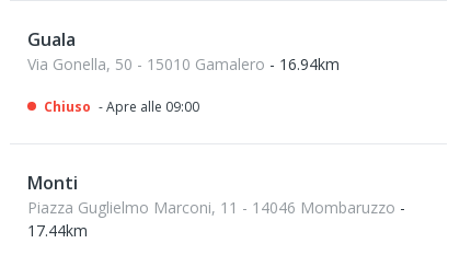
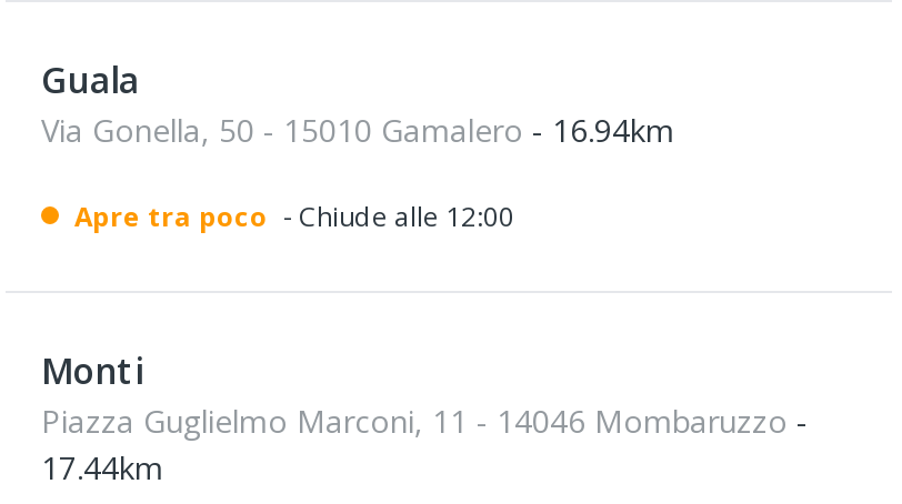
- Chiuso - Apre alle 09:00
+ Apre tra poco - Chiude alle 12:00
